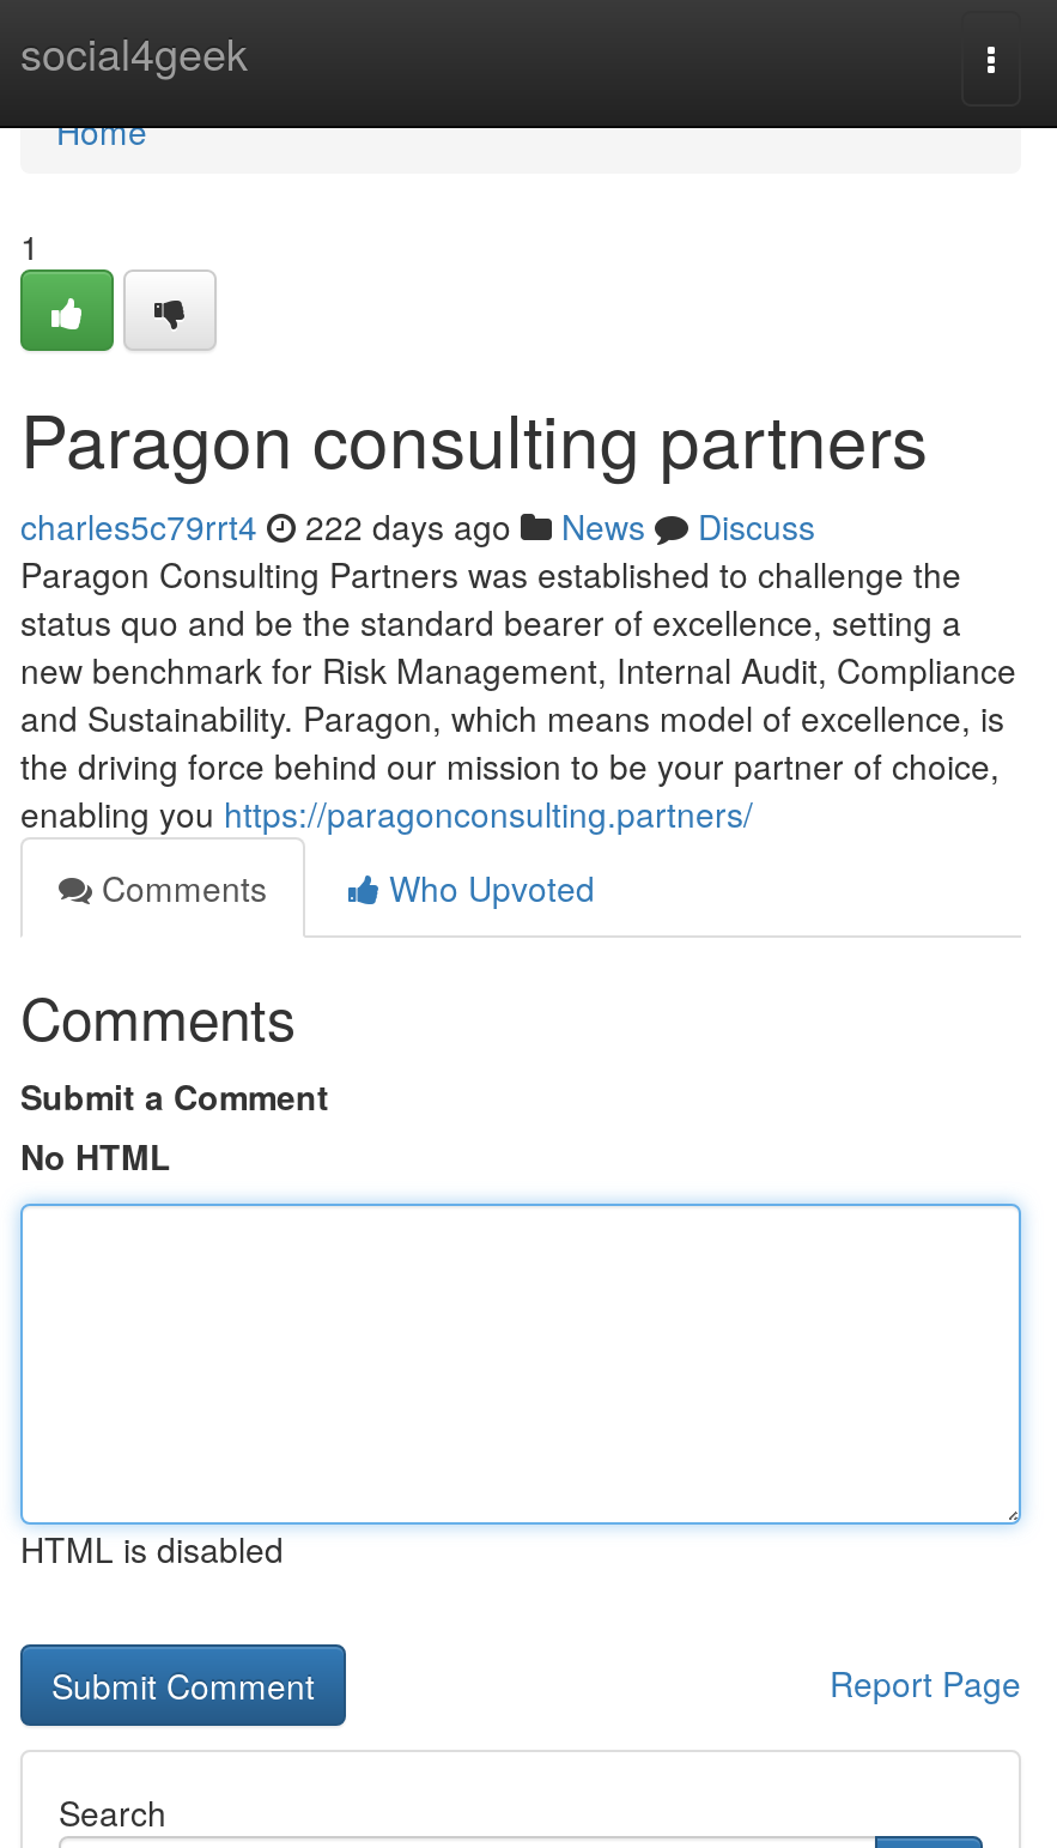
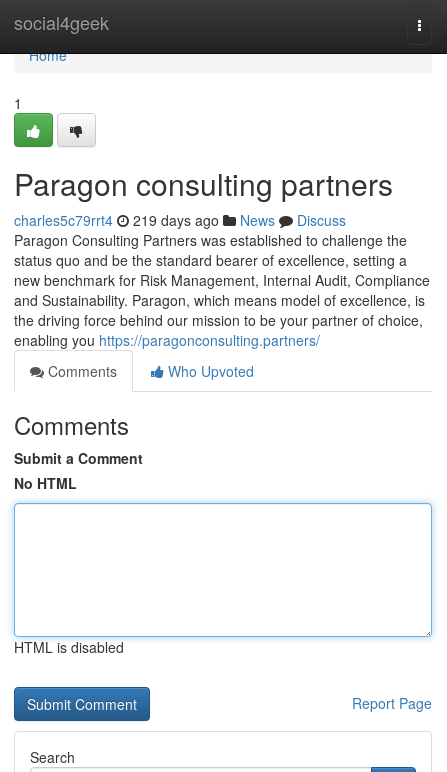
- charles5c79rrt4 222 days ago News Discuss
+ charles5c79rrt4 219 days ago News Discuss
